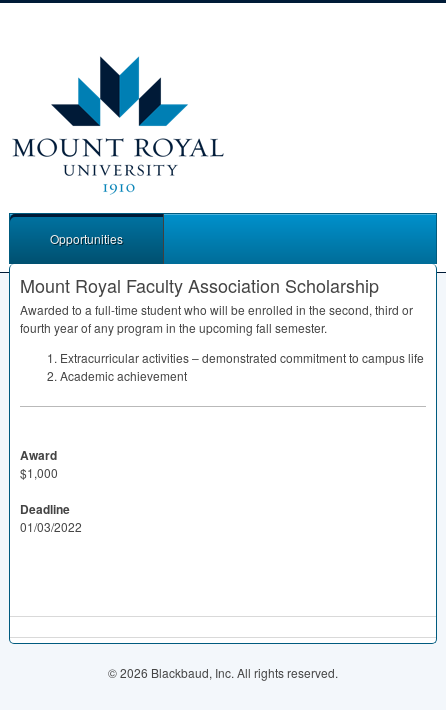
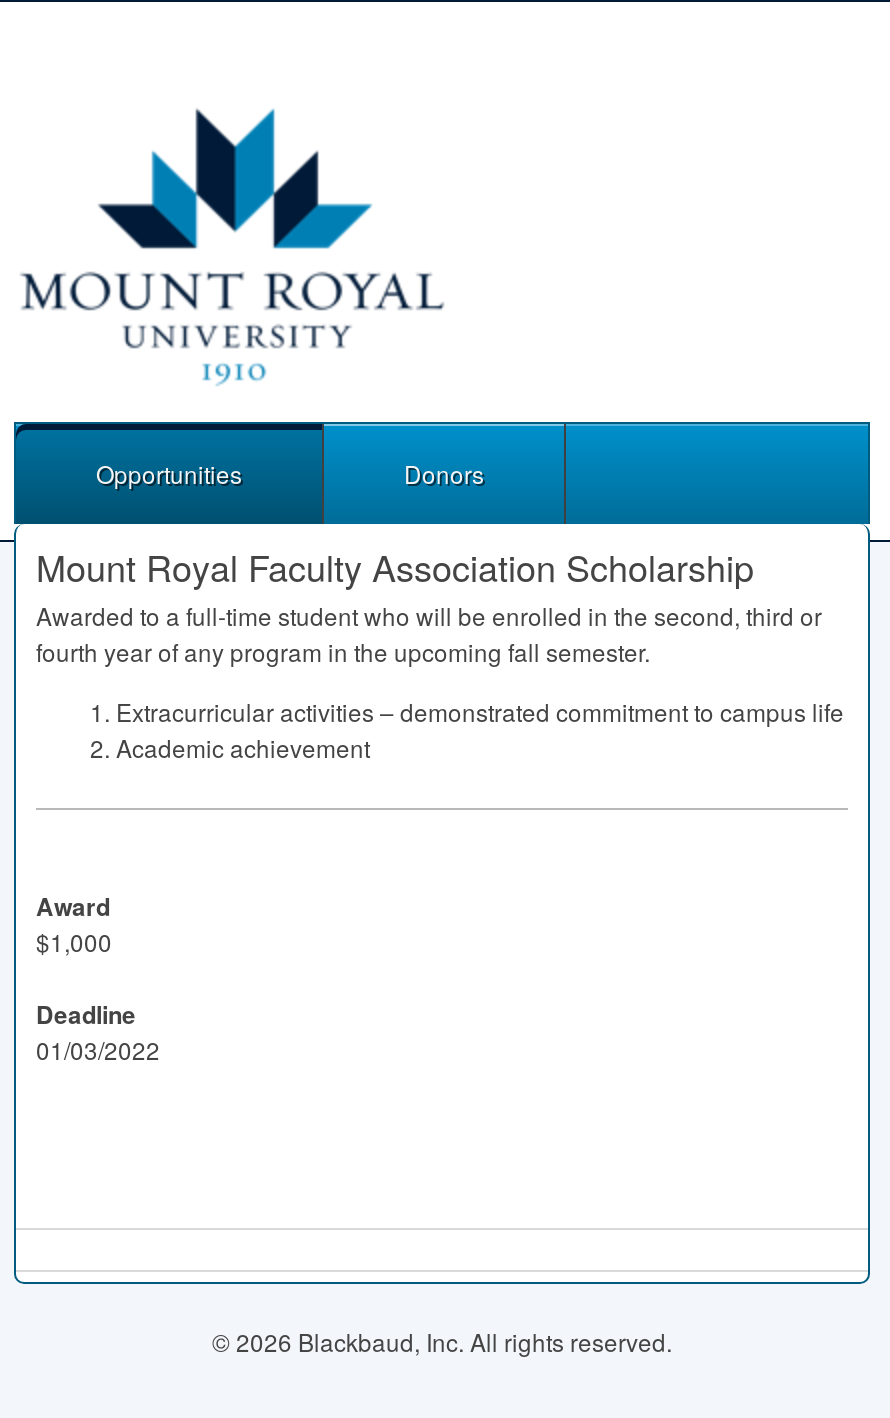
+ Donors
